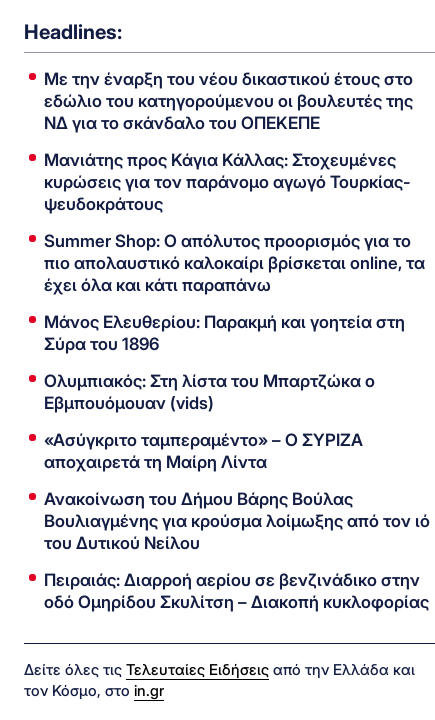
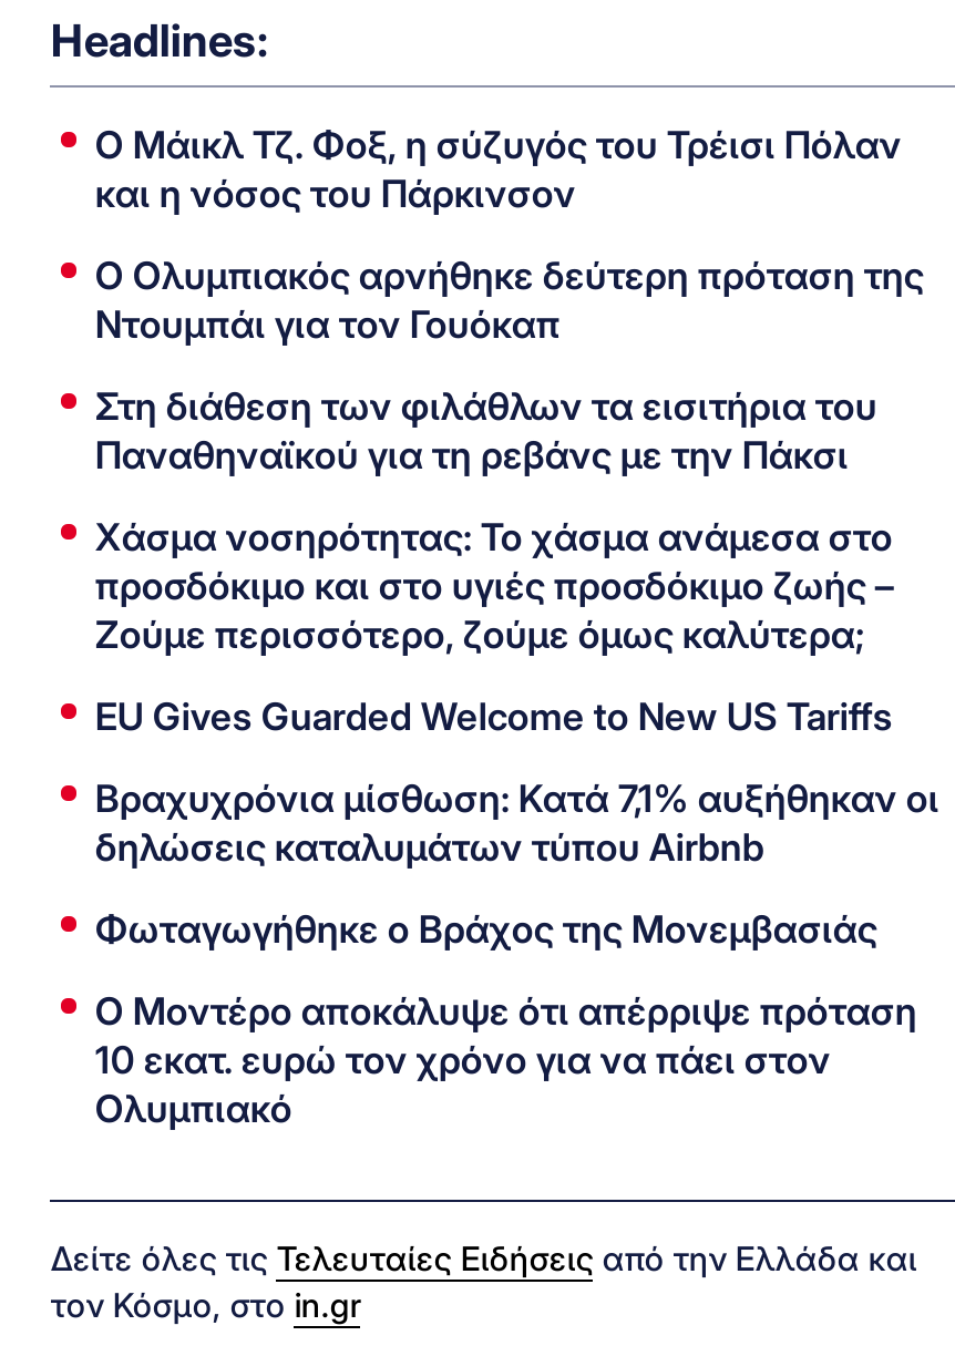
- Με την έναρξη του νέου δικαστικού έτους στο
- εδώλιο του κατηγορούμενου οι βουλευτές της
- ΝΔ για το σκάνδαλο του ΟΠΕΚΕΠΕ
+ Ο Μάικλ Τζ. Φοξ, η σύζυγός του Τρέισι Πόλαν
+ και η νόσος του Πάρκινσον

- Μανιάτης προς Κάγια Κάλλας: Στοχευμένες
- κυρώσεις για τον παράνομο αγωγό Τουρκίας-
- ψευδοκράτους
+ Ο Ολυμπιακός αρνήθηκε δεύτερη πρόταση της
+ Ντουμπάι για τον Γουόκαπ

- Summer Shop: Ο απόλυτος προορισμός για το
- πιο απολαυστικό καλοκαίρι βρίσκεται online, τα
- έχει όλα και κάτι παραπάνω
+ Στη διάθεση των φιλάθλων τα εισιτήρια του
+ Παναθηναϊκού για τη ρεβάνς με την Πάκσι

- Μάνος Ελευθερίου: Παρακμή και γοητεία στη
- Σύρα του 1896
+ Χάσμα νοσηρότητας: Το χάσμα ανάμεσα στο
+ προσδόκιμο και στο υγιές προσδόκιμο ζωής –
+ Ζούμε περισσότερο, ζούμε όμως καλύτερα;

- Ολυμπιακός: Στη λίστα του Μπαρτζώκα ο
- Εβμπουόμουαν (vids)
+ EU Gives Guarded Welcome to New US Tariffs

- «Ασύγκριτο ταμπεραμέντο» – Ο ΣΥΡΙΖΑ
- αποχαιρετά τη Μαίρη Λίντα
+ Βραχυχρόνια μίσθωση: Κατά 7,1% αυξήθηκαν οι
+ δηλώσεις καταλυμάτων τύπου Airbnb

- Ανακοίνωση του Δήμου Βάρης Βούλας
- Βουλιαγμένης για κρούσμα λοίμωξης από τον ιό
- του Δυτικού Νείλου
+ Φωταγωγήθηκε ο Βράχος της Μονεμβασιάς

- Πειραιάς: Διαρροή αερίου σε βενζινάδικο στην
- οδό Ομηρίδου Σκυλίτση – Διακοπή κυκλοφορίας
+ Ο Μοντέρο αποκάλυψε ότι απέρριψε πρόταση
+ 10 εκατ. ευρώ τον χρόνο για να πάει στον
+ Ολυμπιακό
